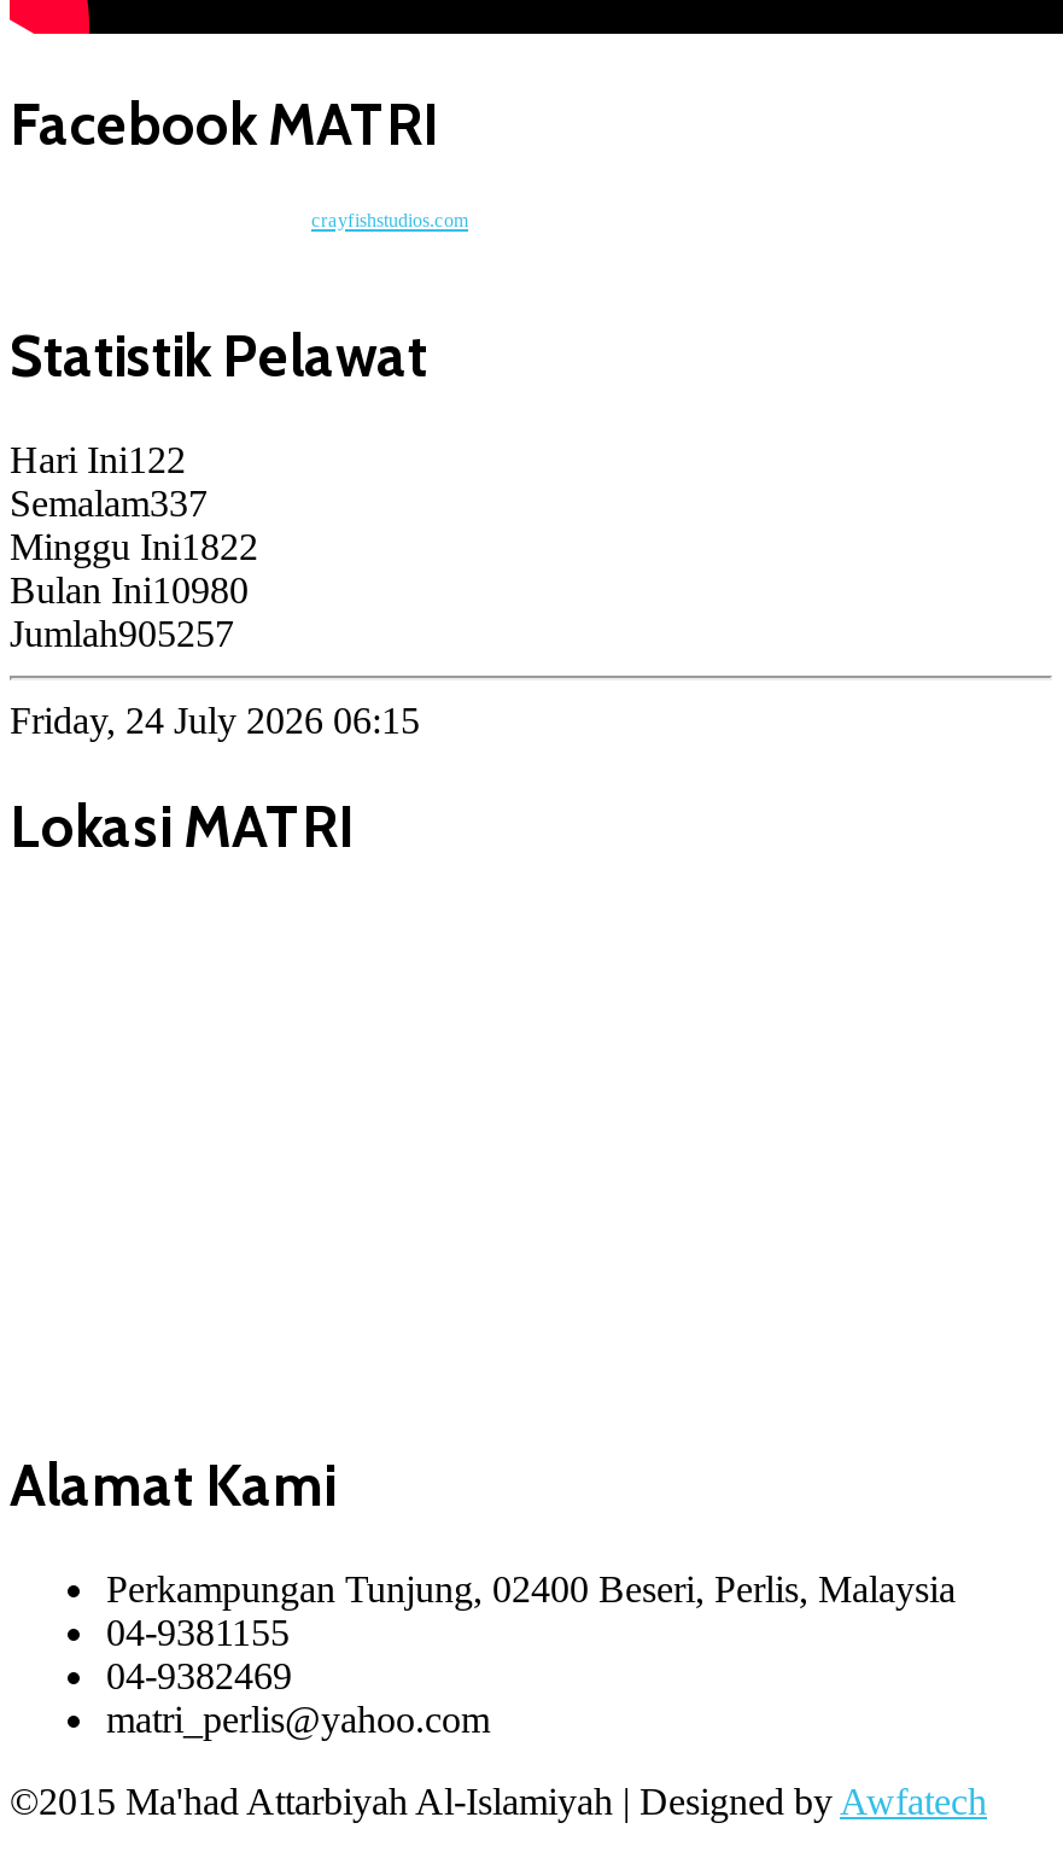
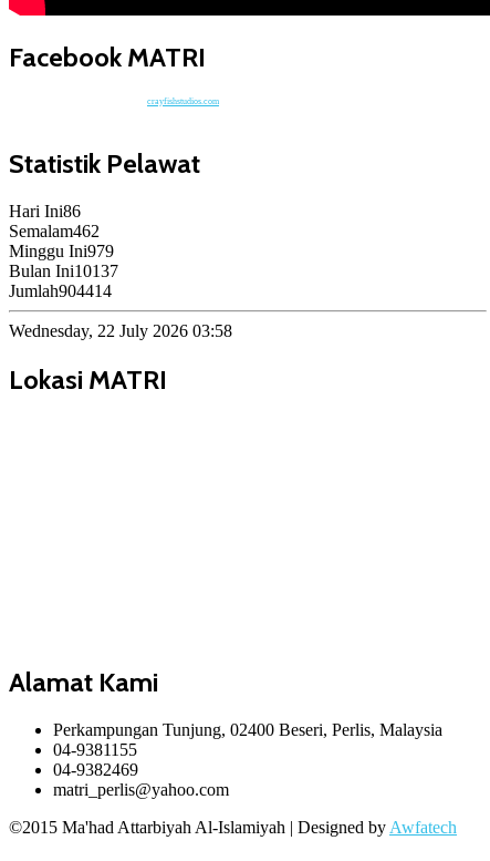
- Hari Ini122
+ Hari Ini86

- Semalam337
+ Semalam462

- Minggu Ini1822
+ Minggu Ini979

- Bulan Ini10980
+ Bulan Ini10137

- Jumlah905257
+ Jumlah904414

- Friday, 24 July 2026 06:15
+ Wednesday, 22 July 2026 03:58
